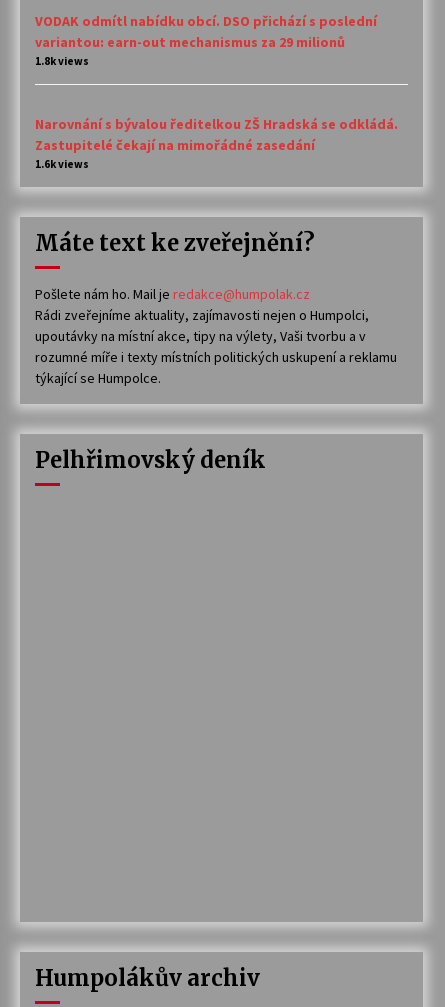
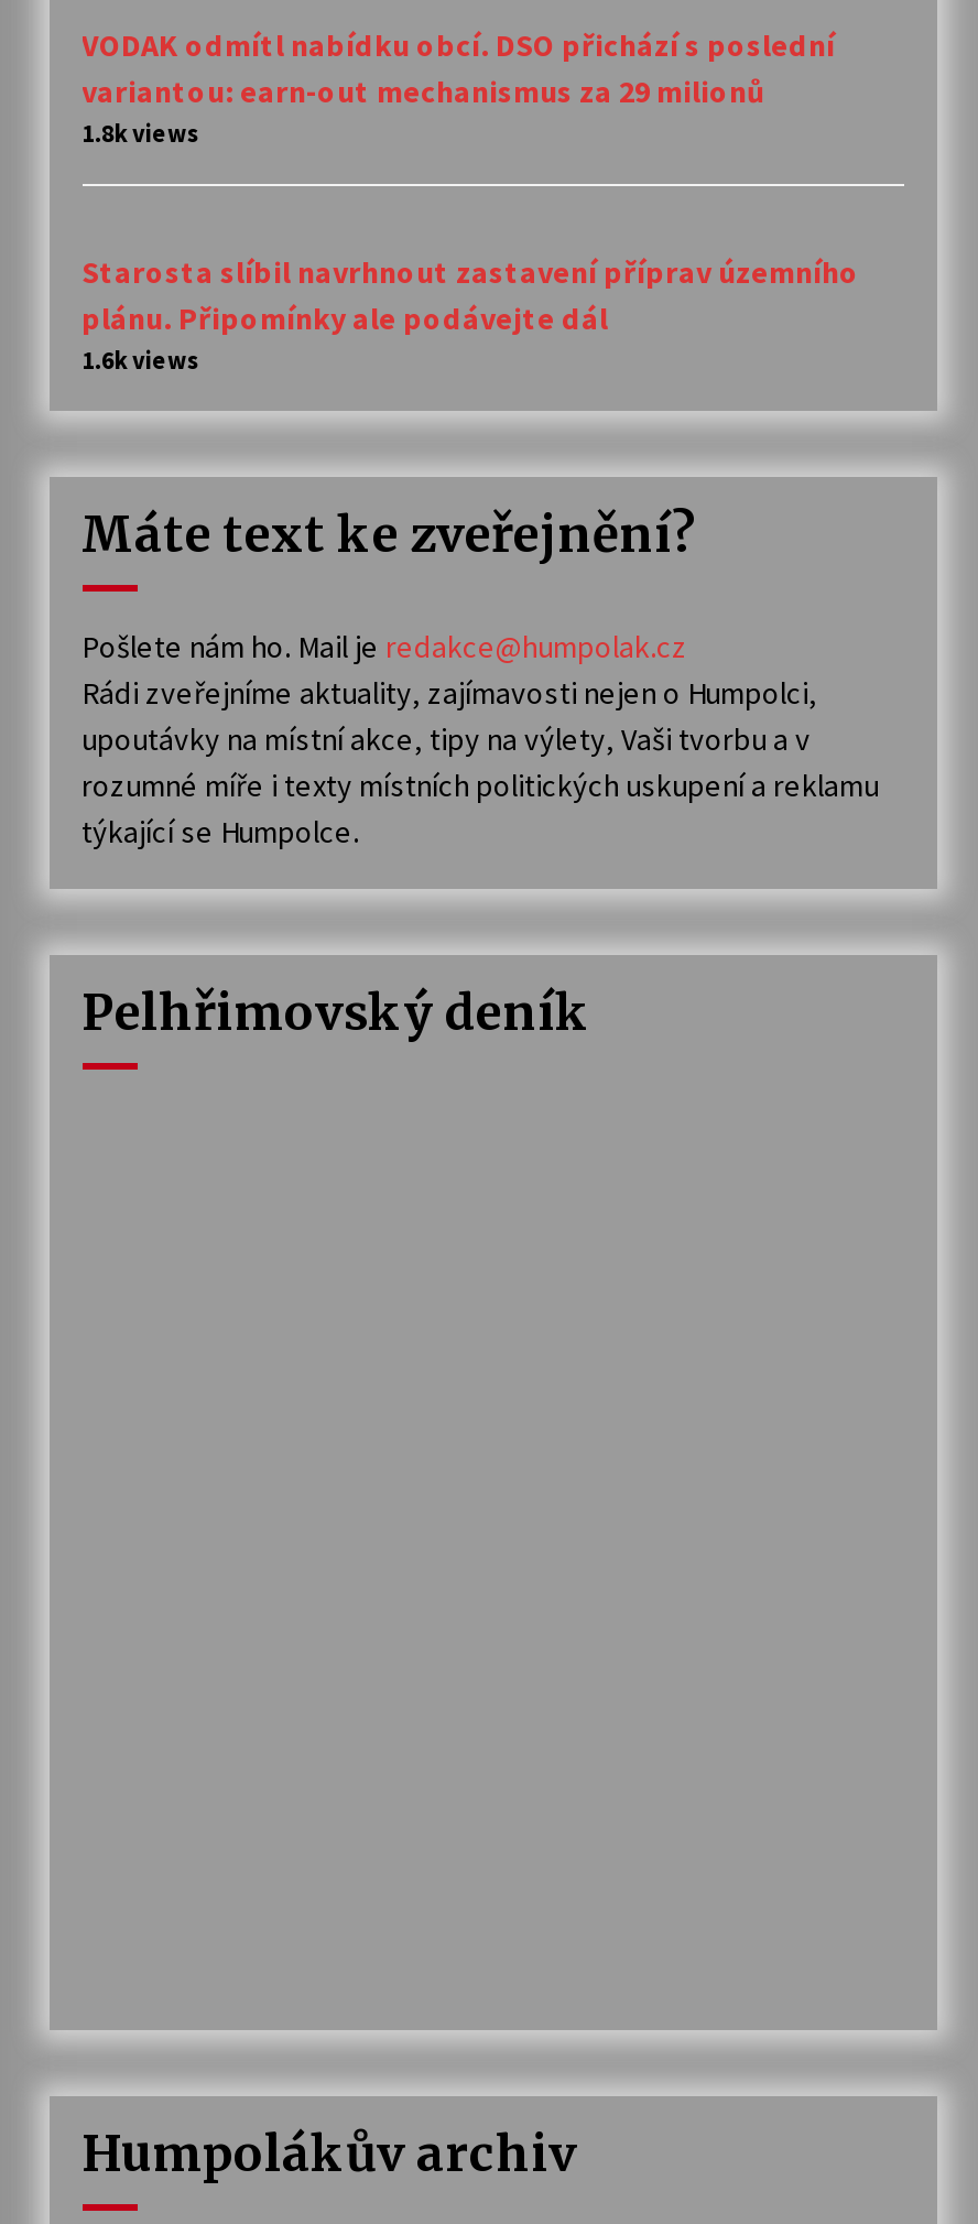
- Narovnání s bývalou ředitelkou ZŠ Hradská se odkládá.
- Zastupitelé čekají na mimořádné zasedání
+ Starosta slíbil navrhnout zastavení příprav územního
+ plánu. Připomínky ale podávejte dál
